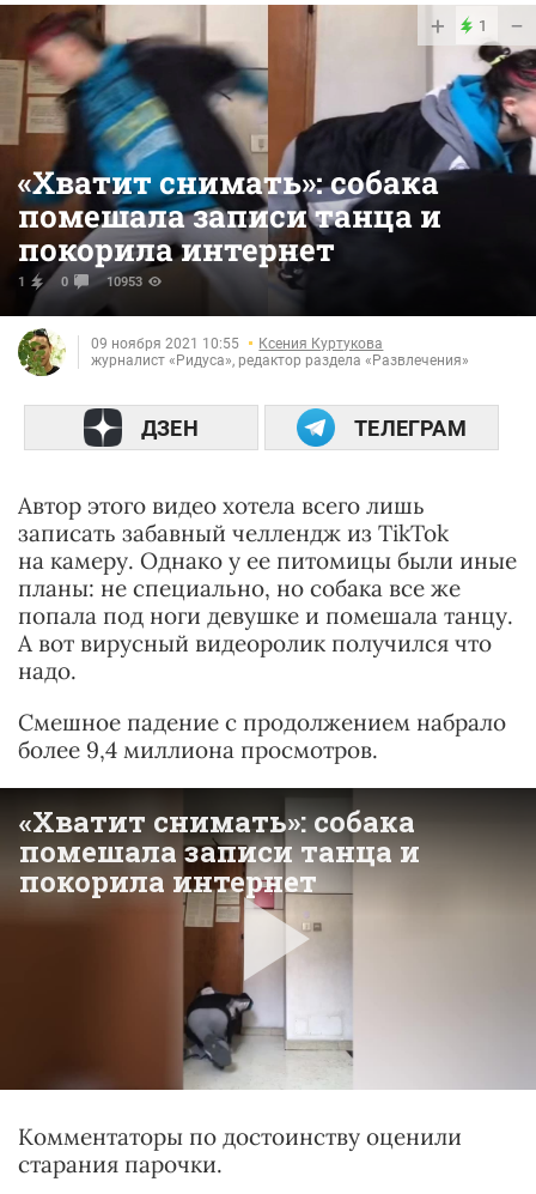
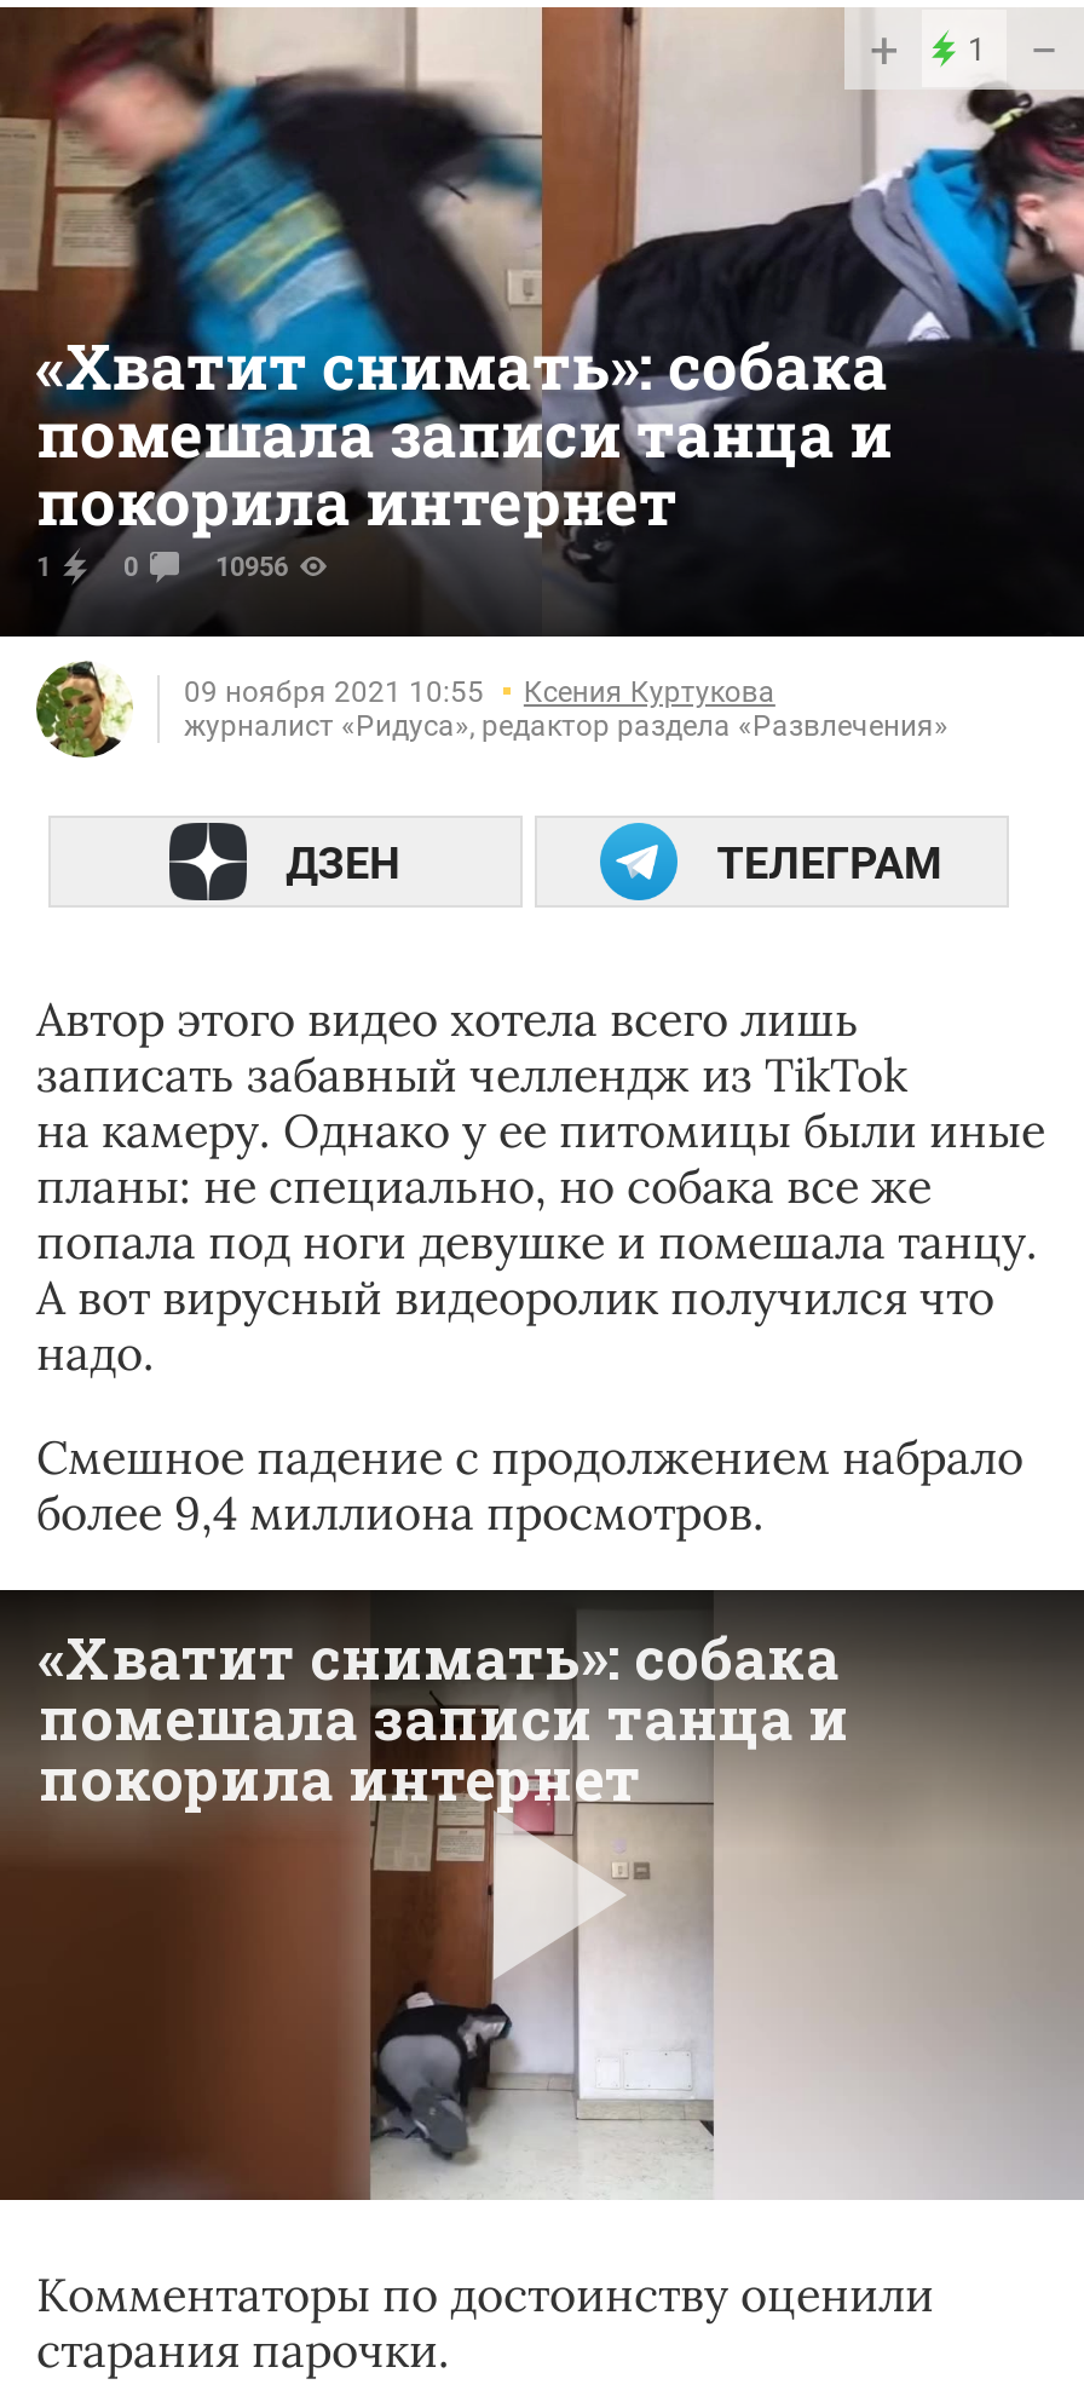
- 10953
+ 10956
